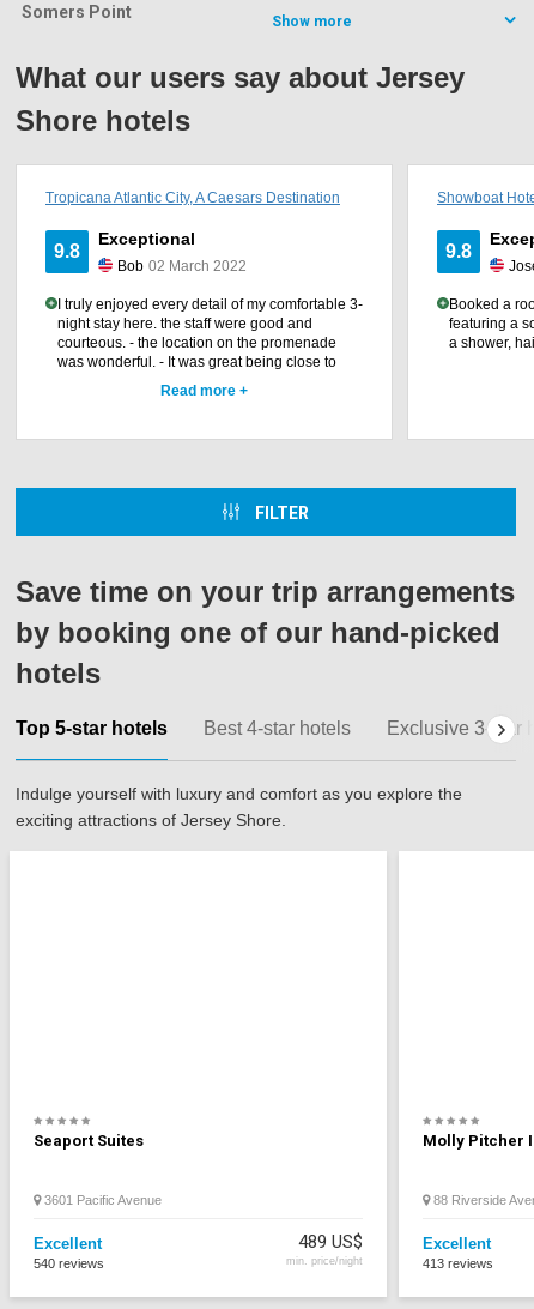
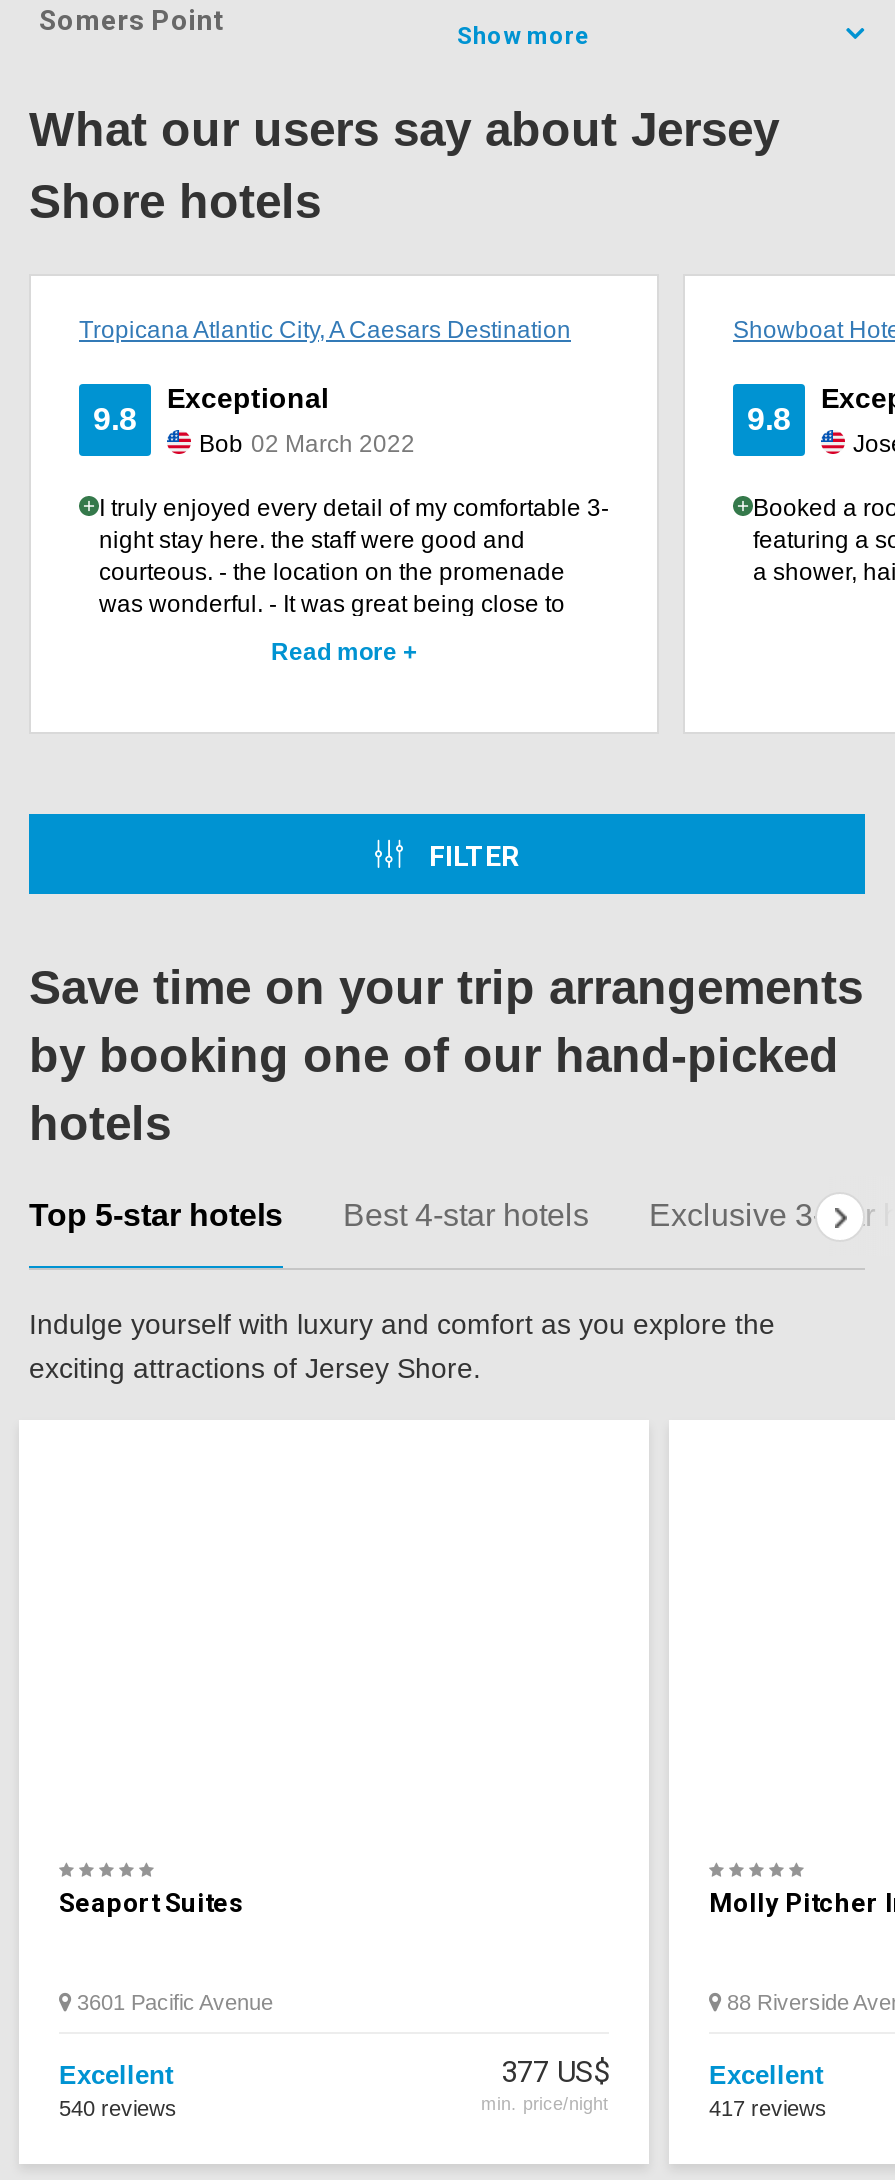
- 489 US$
+ 377 US$

- 413 reviews
+ 417 reviews
